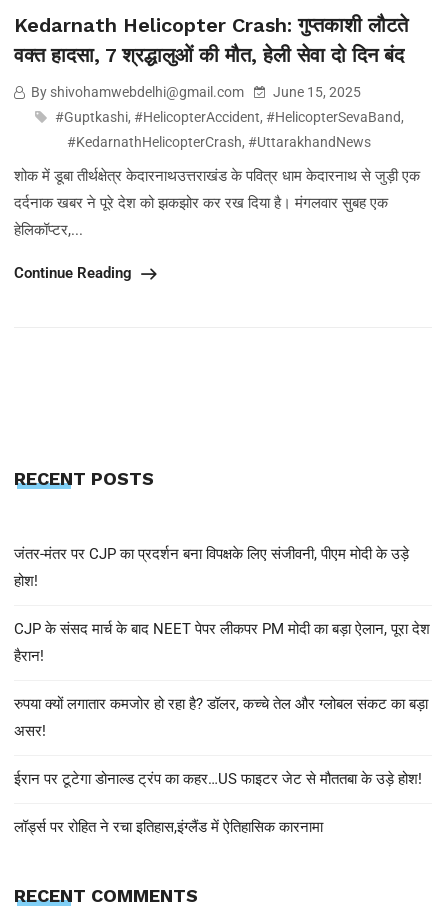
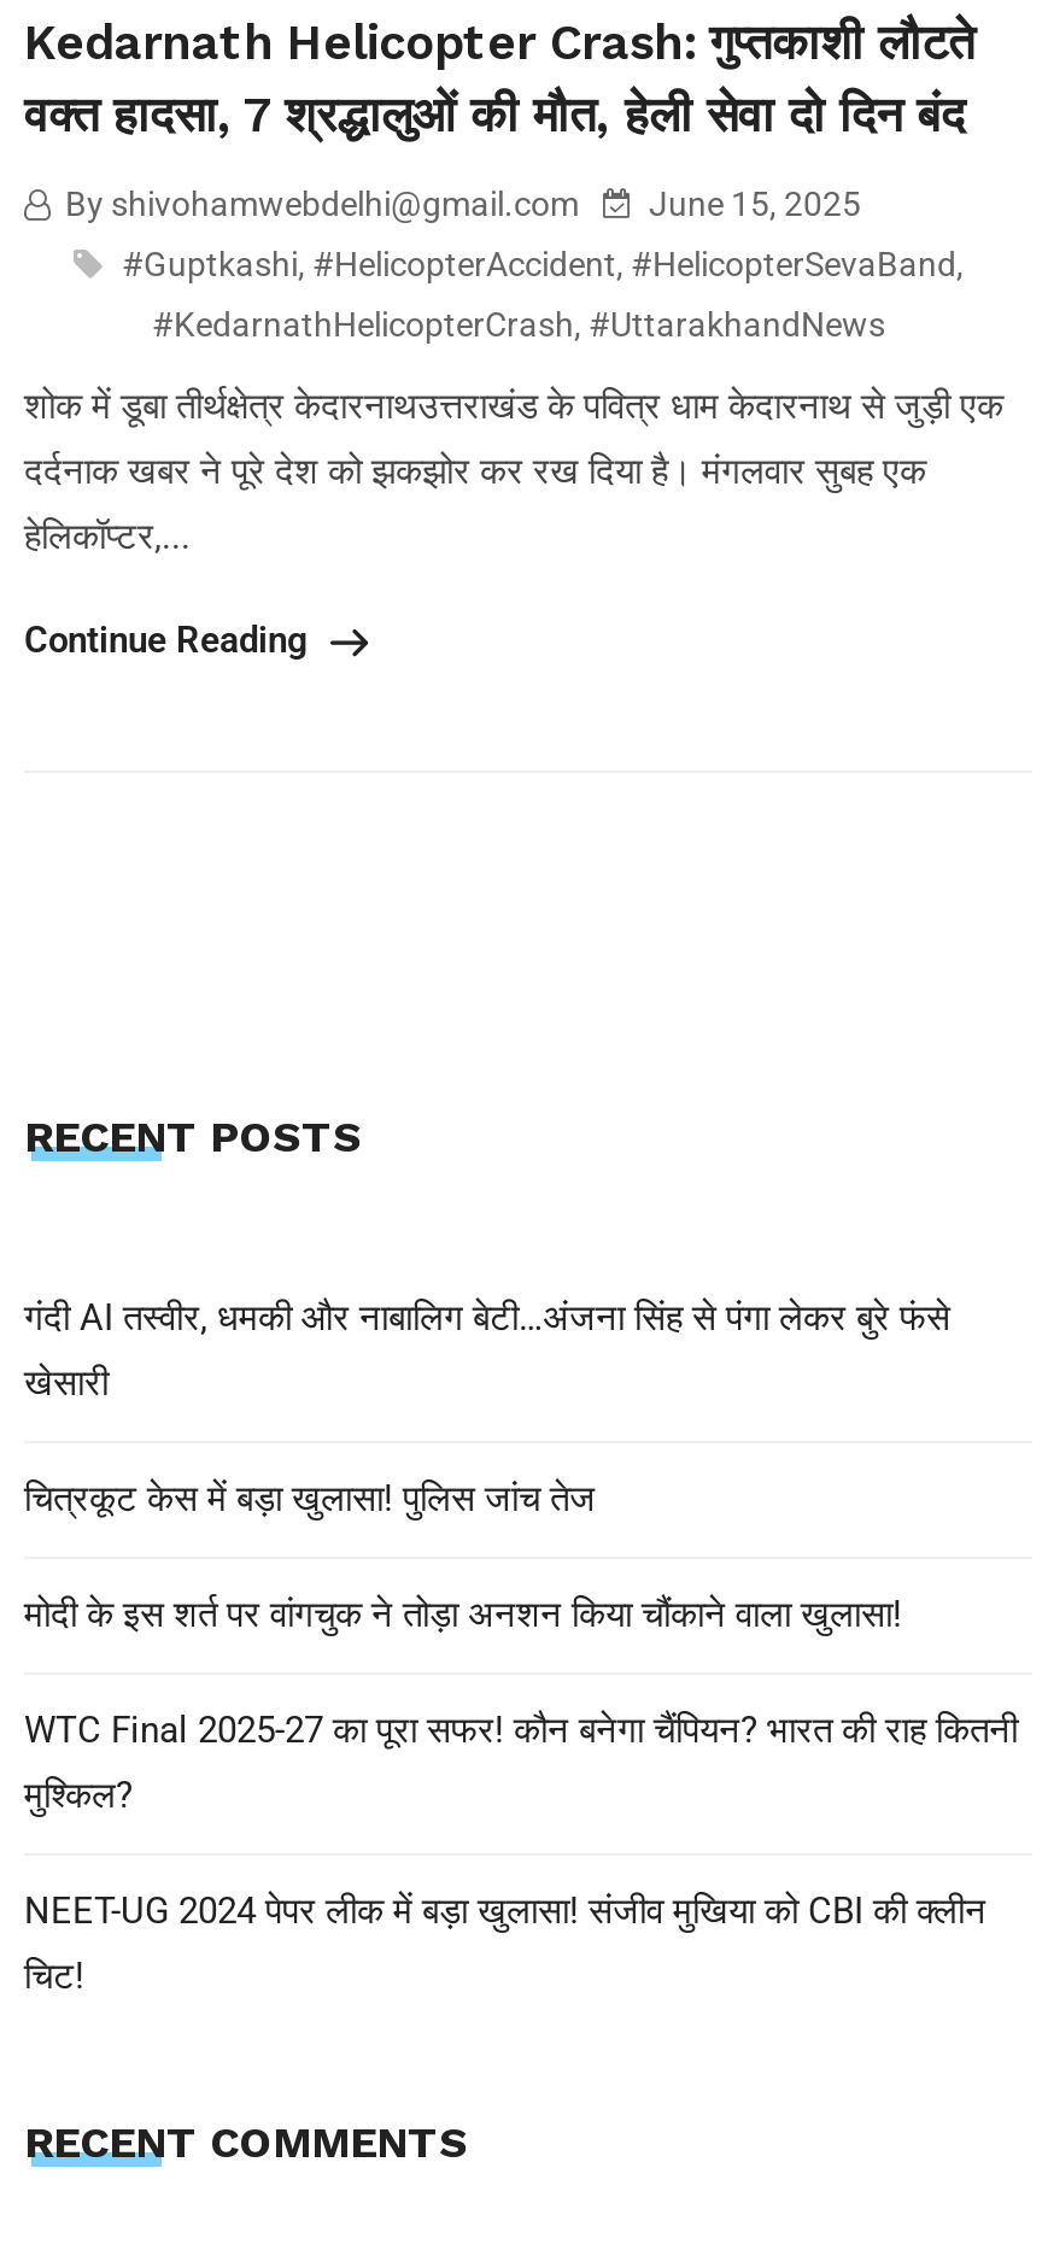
- जंतर-मंतर पर CJP का प्रदर्शन बना विपक्षके लिए संजीवनी, पीएम मोदी के उड़े
+ गंदी AI तस्वीर, धमकी और नाबालिग बेटी…अंजना सिंह से पंगा लेकर बुरे फंसे

- होश!
+ खेसारी

- CJP के संसद मार्च के बाद NEET पेपर लीकपर PM मोदी का बड़ा ऐलान, पूरा देश
+ चित्रकूट केस में बड़ा खुलासा! पुलिस जांच तेज

- हैरान!
+ मोदी के इस शर्त पर वांगचुक ने तोड़ा अनशन किया चौंकाने वाला खुलासा!

- रुपया क्यों लगातार कमजोर हो रहा है? डॉलर, कच्चे तेल और ग्लोबल संकट का बड़ा
+ WTC Final 2025-27 का पूरा सफर! कौन बनेगा चैंपियन? भारत की राह कितनी

- असर!
+ मुश्किल?

- ईरान पर टूटेगा डोनाल्ड ट्रंप का कहर…US फाइटर जेट से मौततबा के उड़े होश!
+ NEET-UG 2024 पेपर लीक में बड़ा खुलासा! संजीव मुखिया को CBI की क्लीन

- लॉर्ड्स पर रोहित ने रचा इतिहास,इंग्लैंड में ऐतिहासिक कारनामा
+ चिट!
